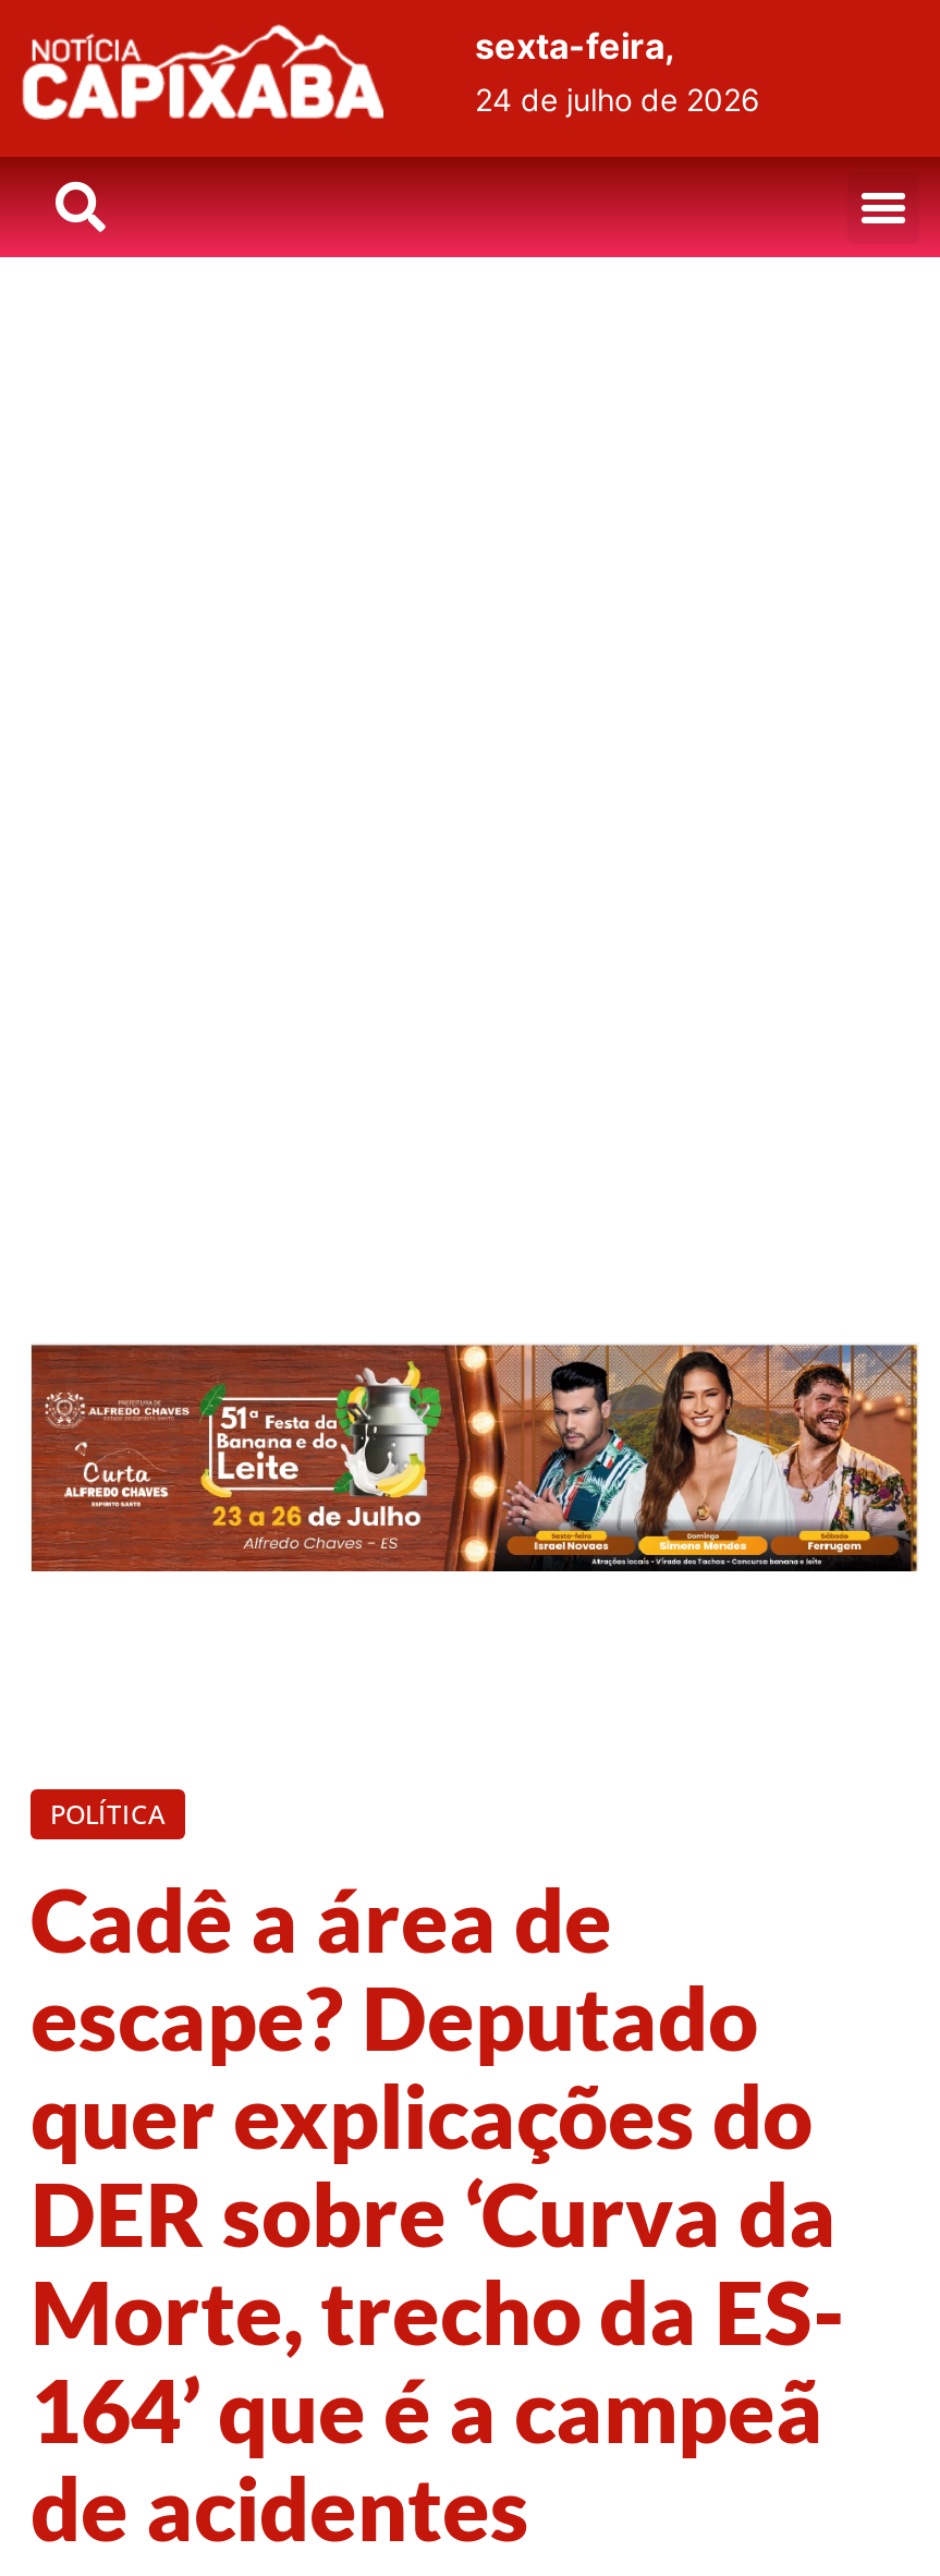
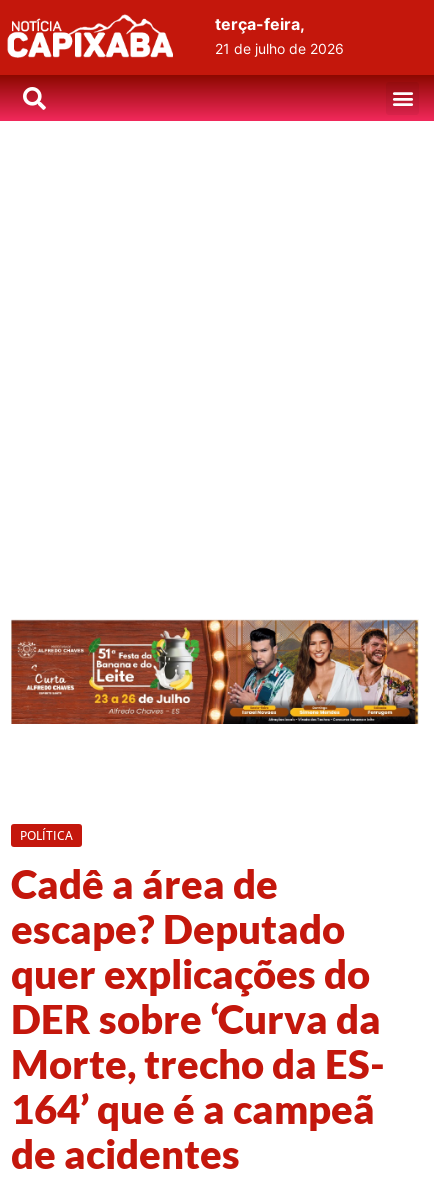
- sexta-feira,
- 24 de julho de 2026
+ terça-feira,
+ 21 de julho de 2026
